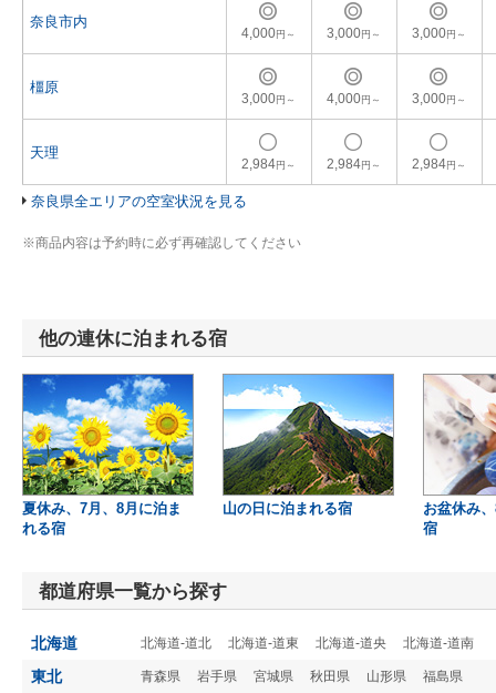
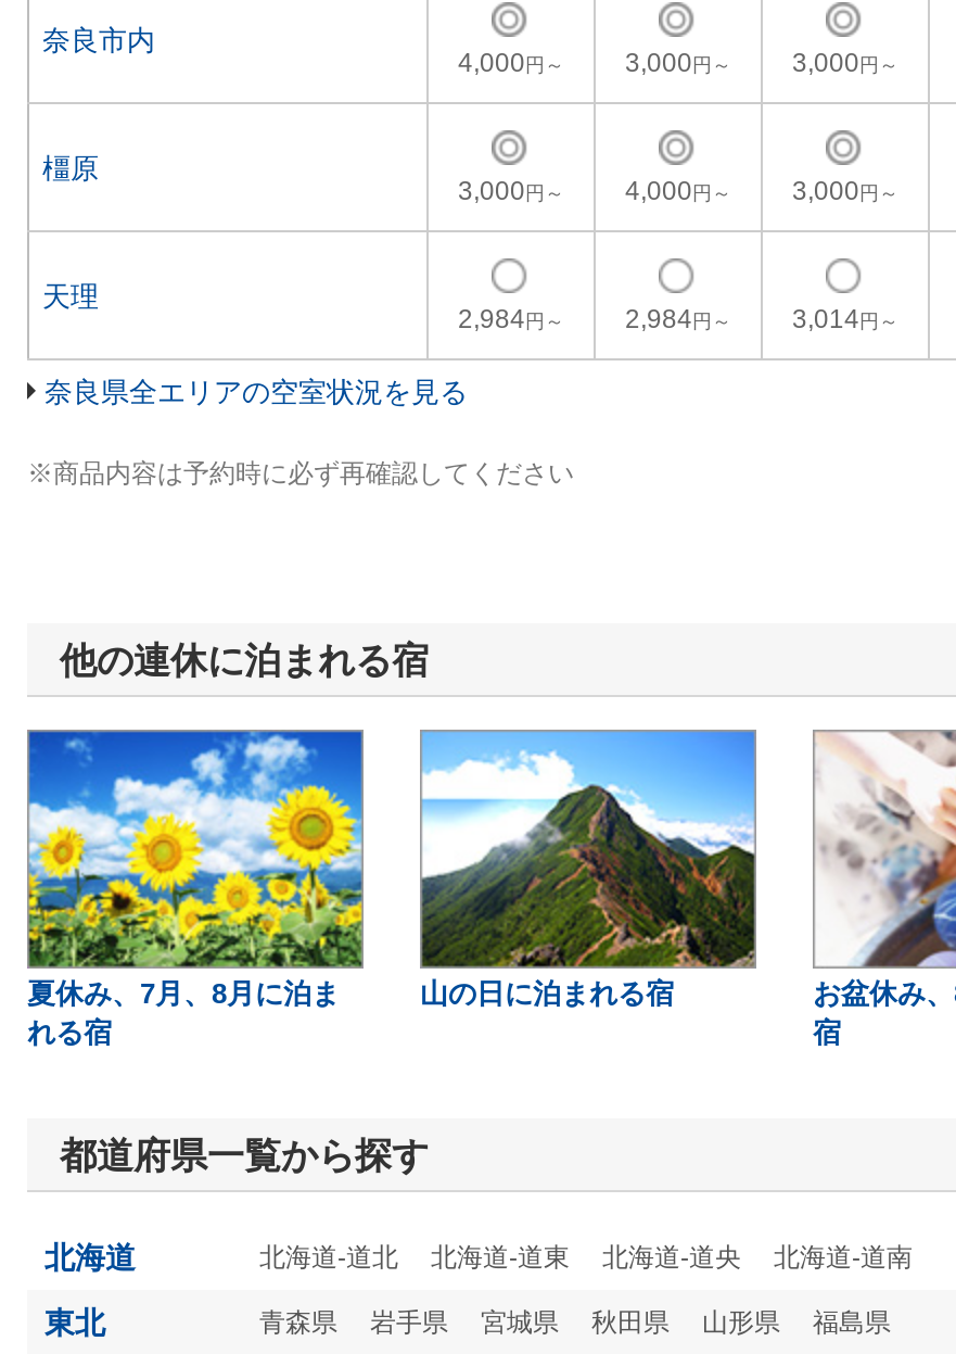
- 2,984円～ 2,984円～ 2,984円～
+ 2,984円～ 2,984円～ 3,014円～
